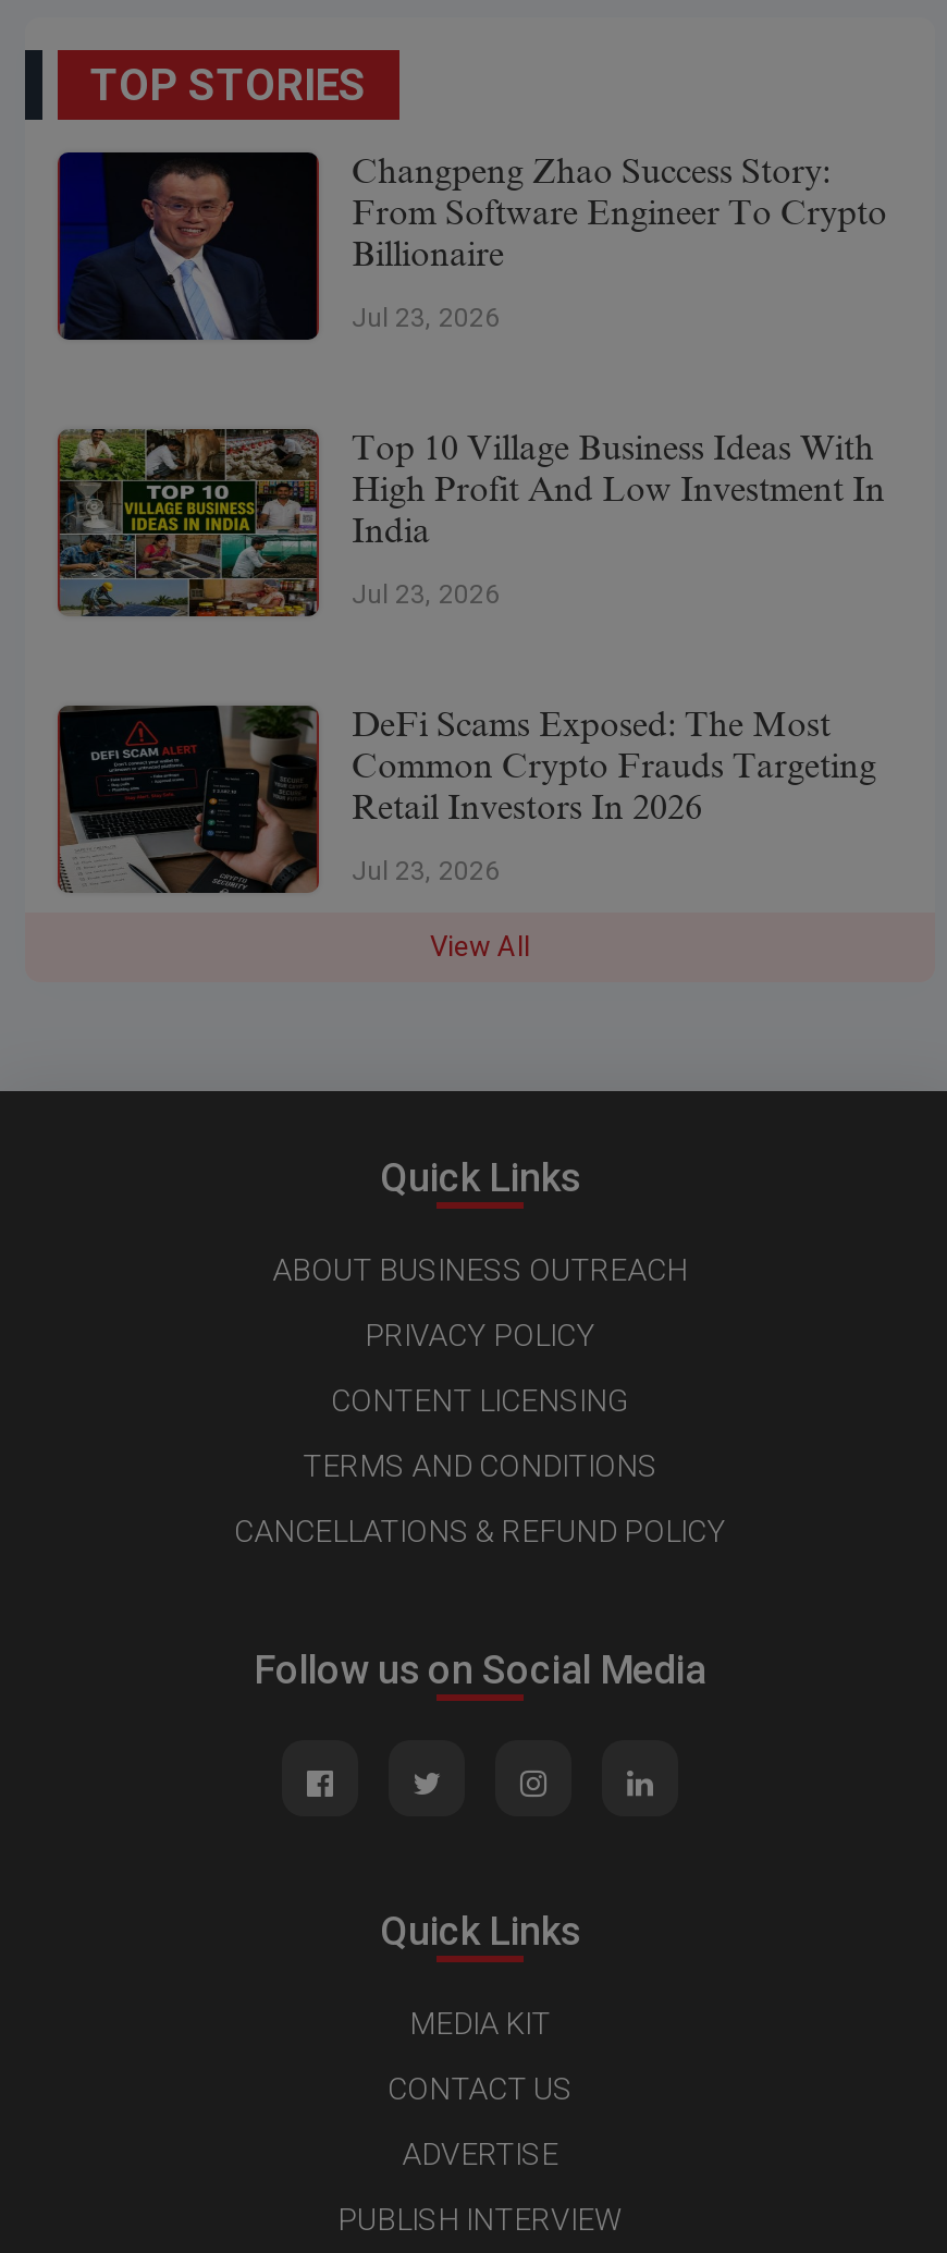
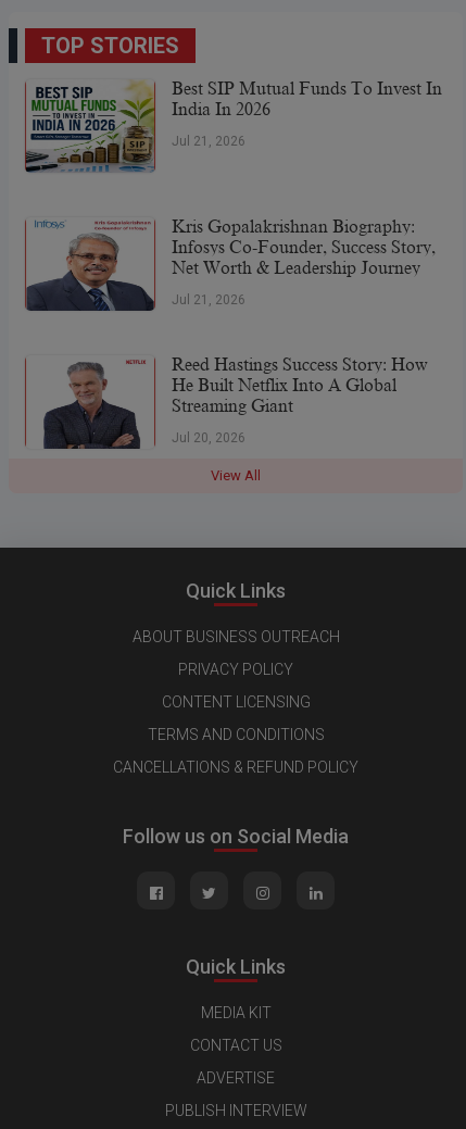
- [image]
- Changpeng Zhao Success Story:
- From Software Engineer To Crypto
- Billionaire
+ [image]
+ Best SIP Mutual Funds To Invest In
+ India In 2026

- Jul 23, 2026
+ Jul 21, 2026

- [image]
- Top 10 Village Business Ideas With
- High Profit And Low Investment In
- India
+ [image]
+ Kris Gopalakrishnan Biography:
+ Infosys Co-Founder, Success Story,
+ Net Worth & Leadership Journey

- Jul 23, 2026
+ Jul 21, 2026

- [image]
- DeFi Scams Exposed: The Most
- Common Crypto Frauds Targeting
- Retail Investors In 2026
+ [image]
+ Reed Hastings Success Story: How
+ He Built Netflix Into A Global
+ Streaming Giant

- Jul 23, 2026
+ Jul 20, 2026
